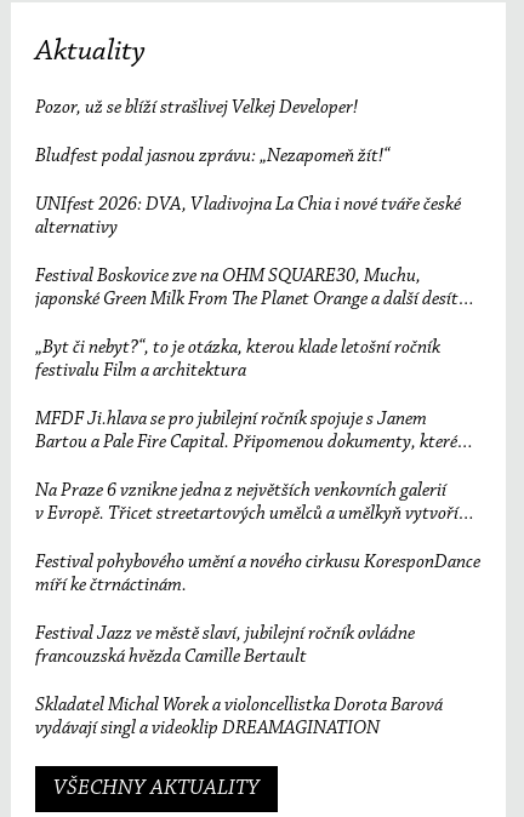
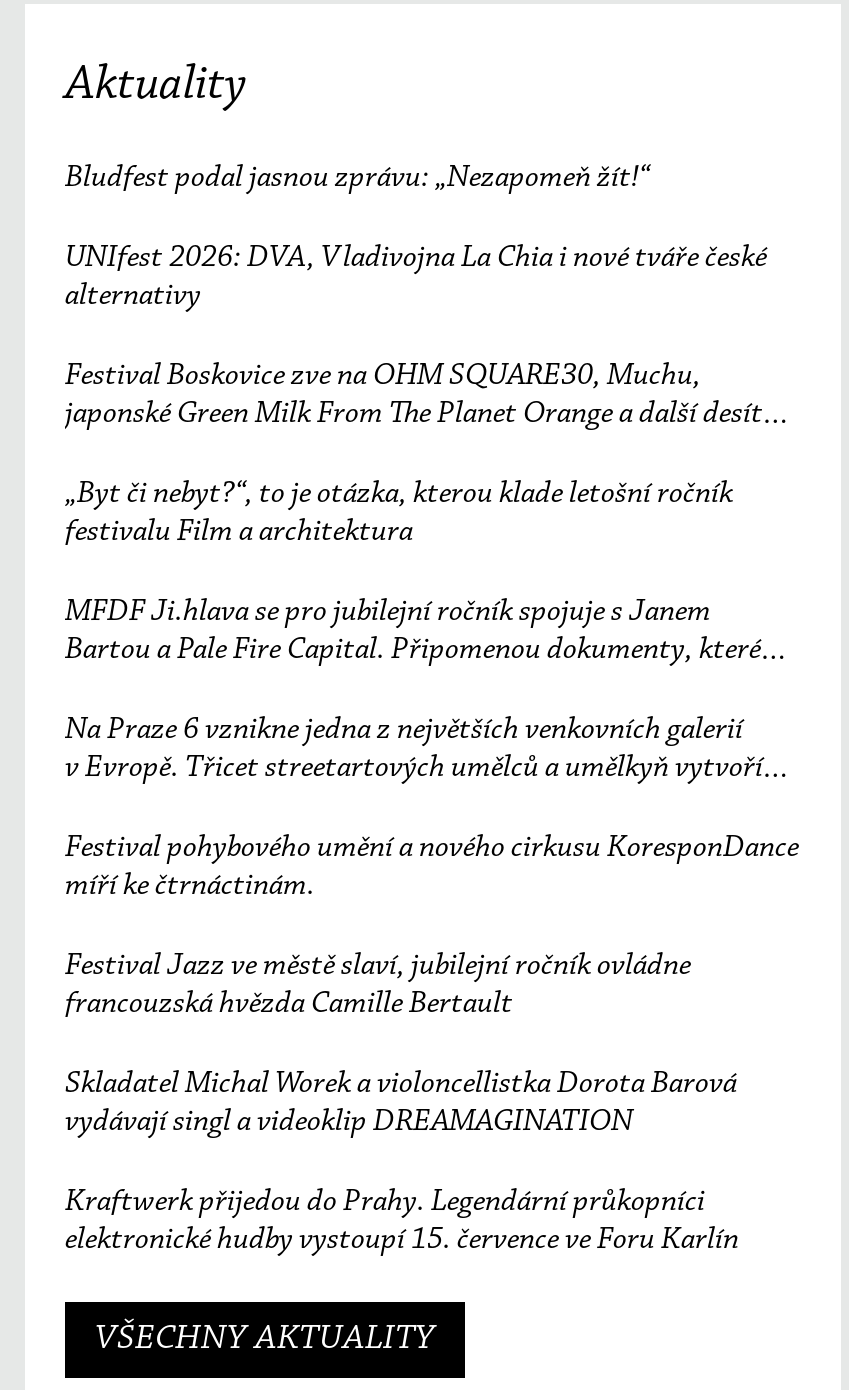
- Pozor, už se blíží strašlivej Velkej Developer!

moved up: Bludfest podal jasnou zprávu: „Nezapomeň žít!“ | UNIfest 2026: DVA, Vladivojna La Chia i nové tváře české | alternativy | ... | francouzská hvězda Camille Bertault | Skladatel Michal Worek a violoncellistka Dorota Barová

+ Kraftwerk přijedou do Prahy. Legendární průkopníci
+ elektronické hudby vystoupí 15. července ve Foru Karlín
